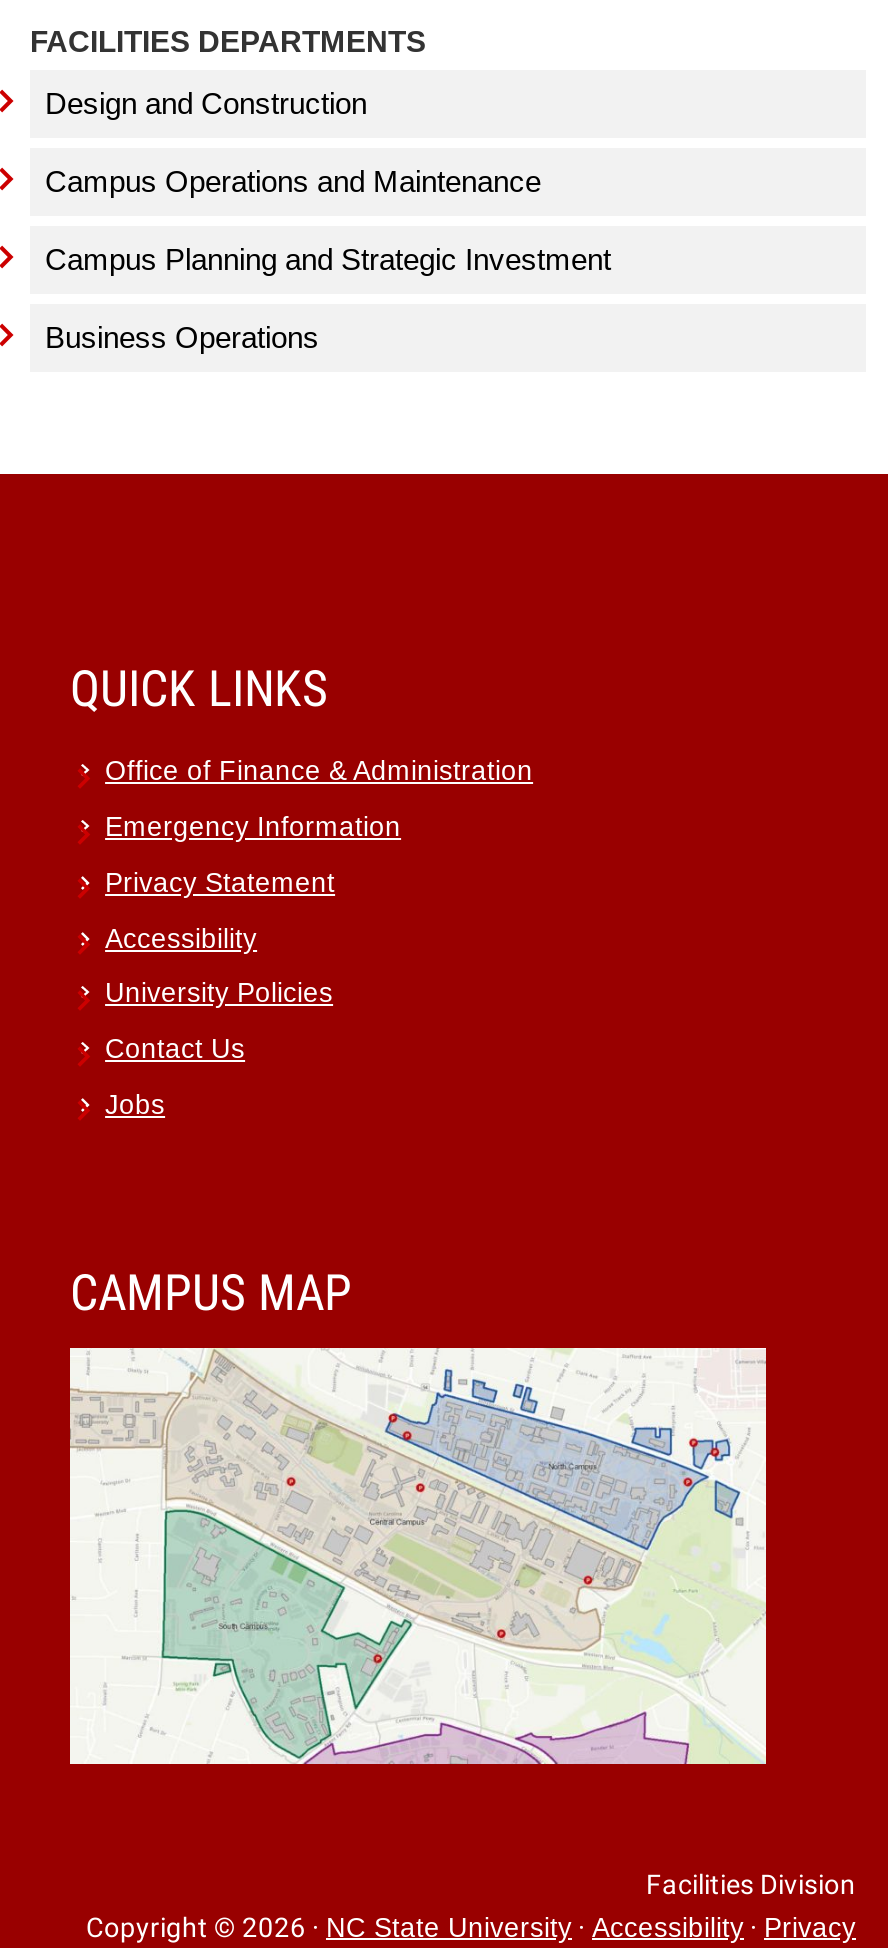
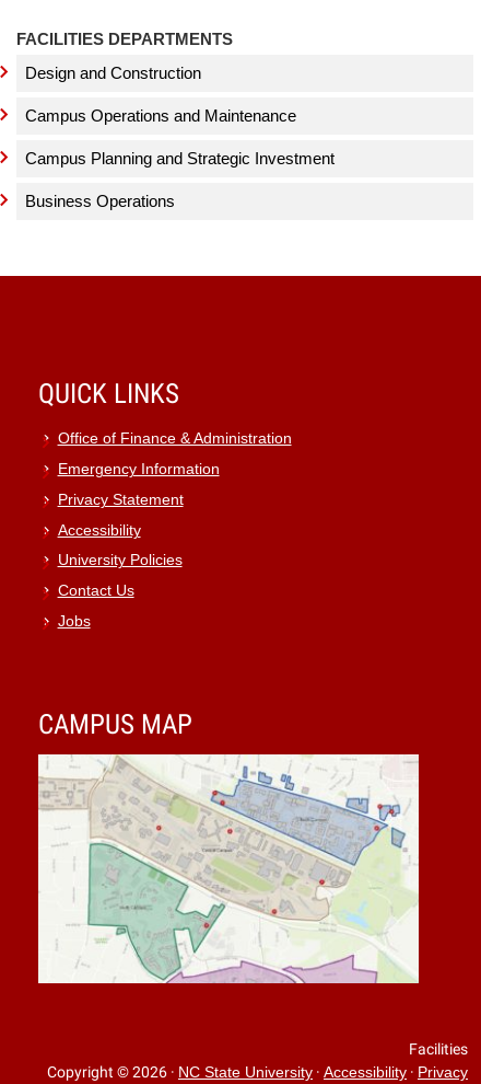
- Facilities Division
+ Facilities
